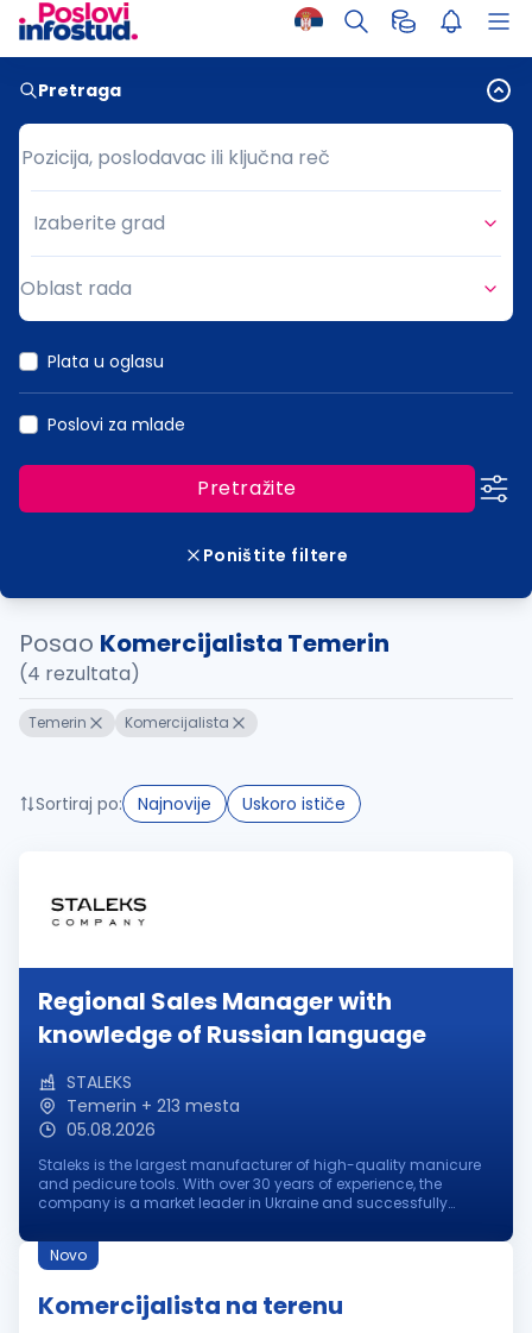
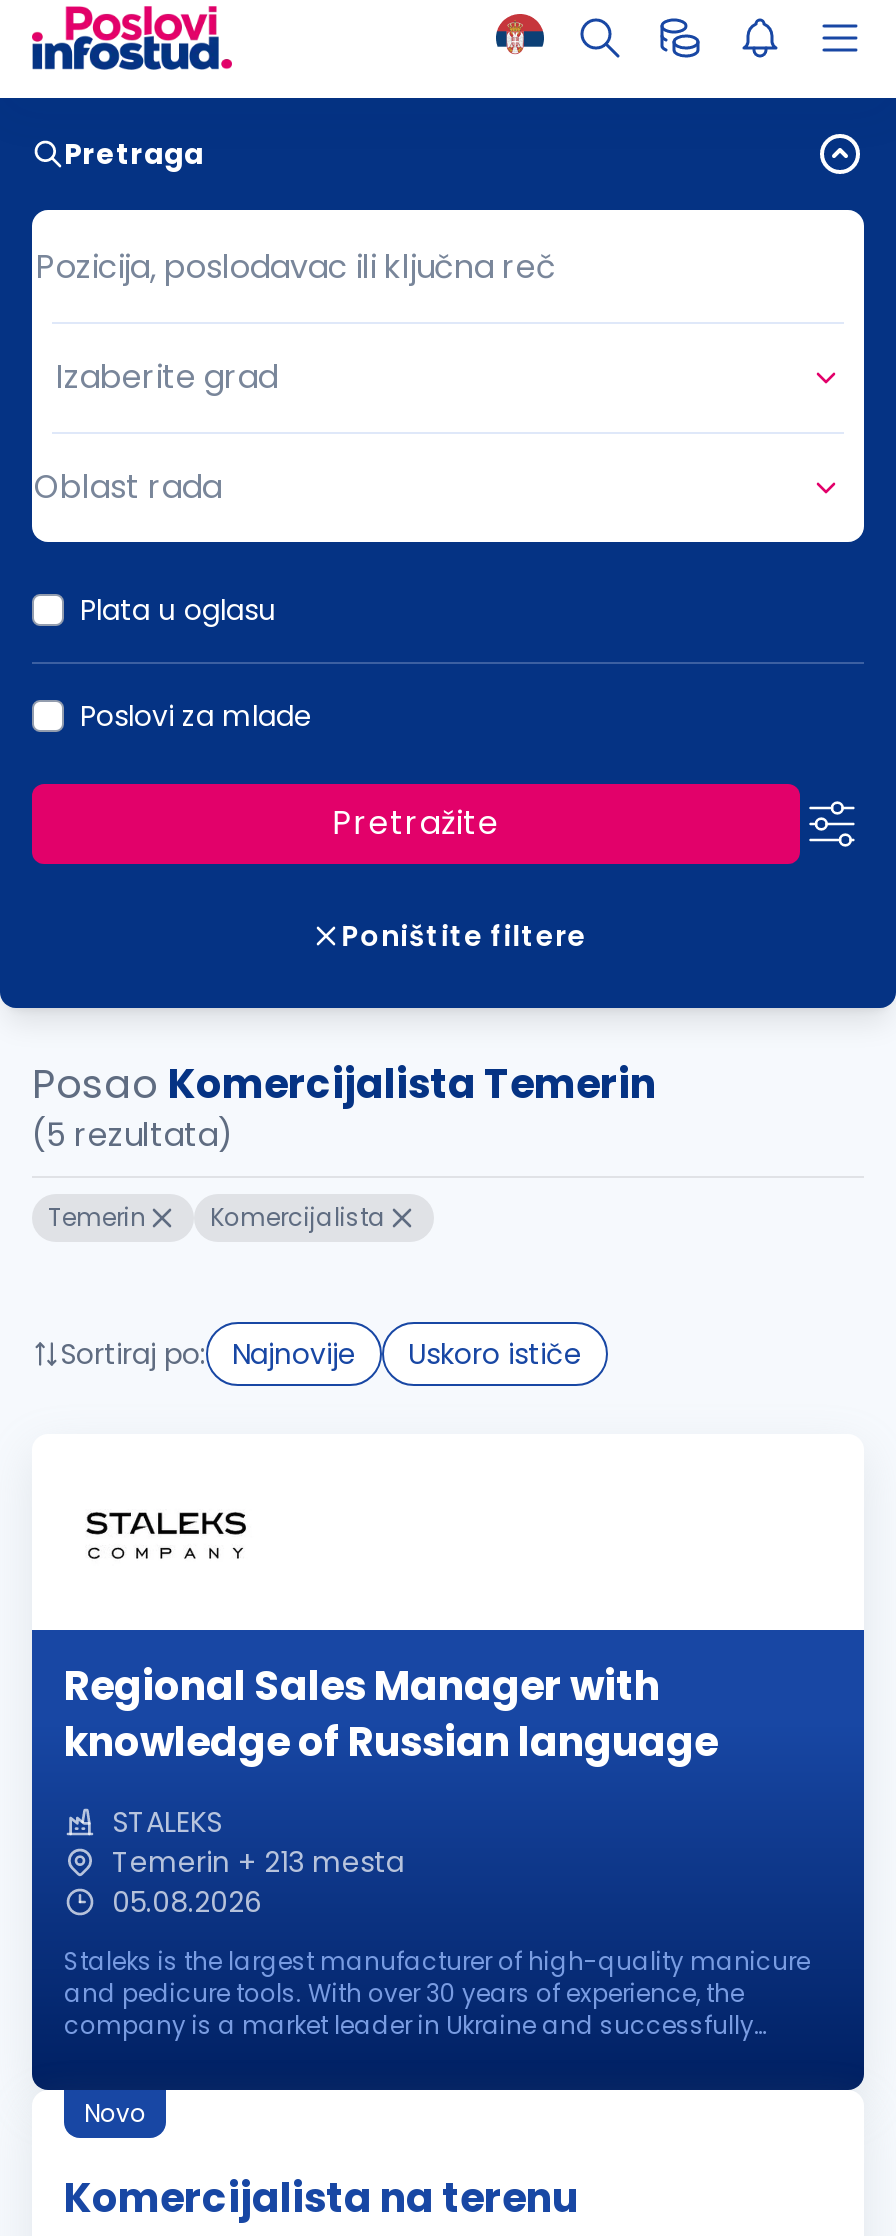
- (4 rezultata)
+ (5 rezultata)
